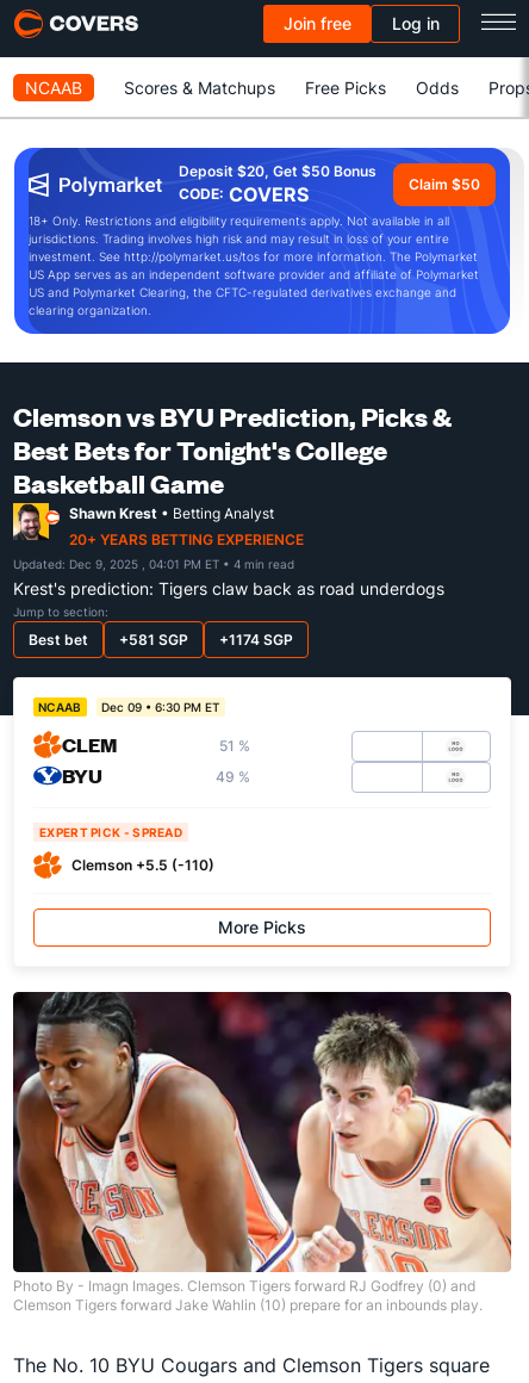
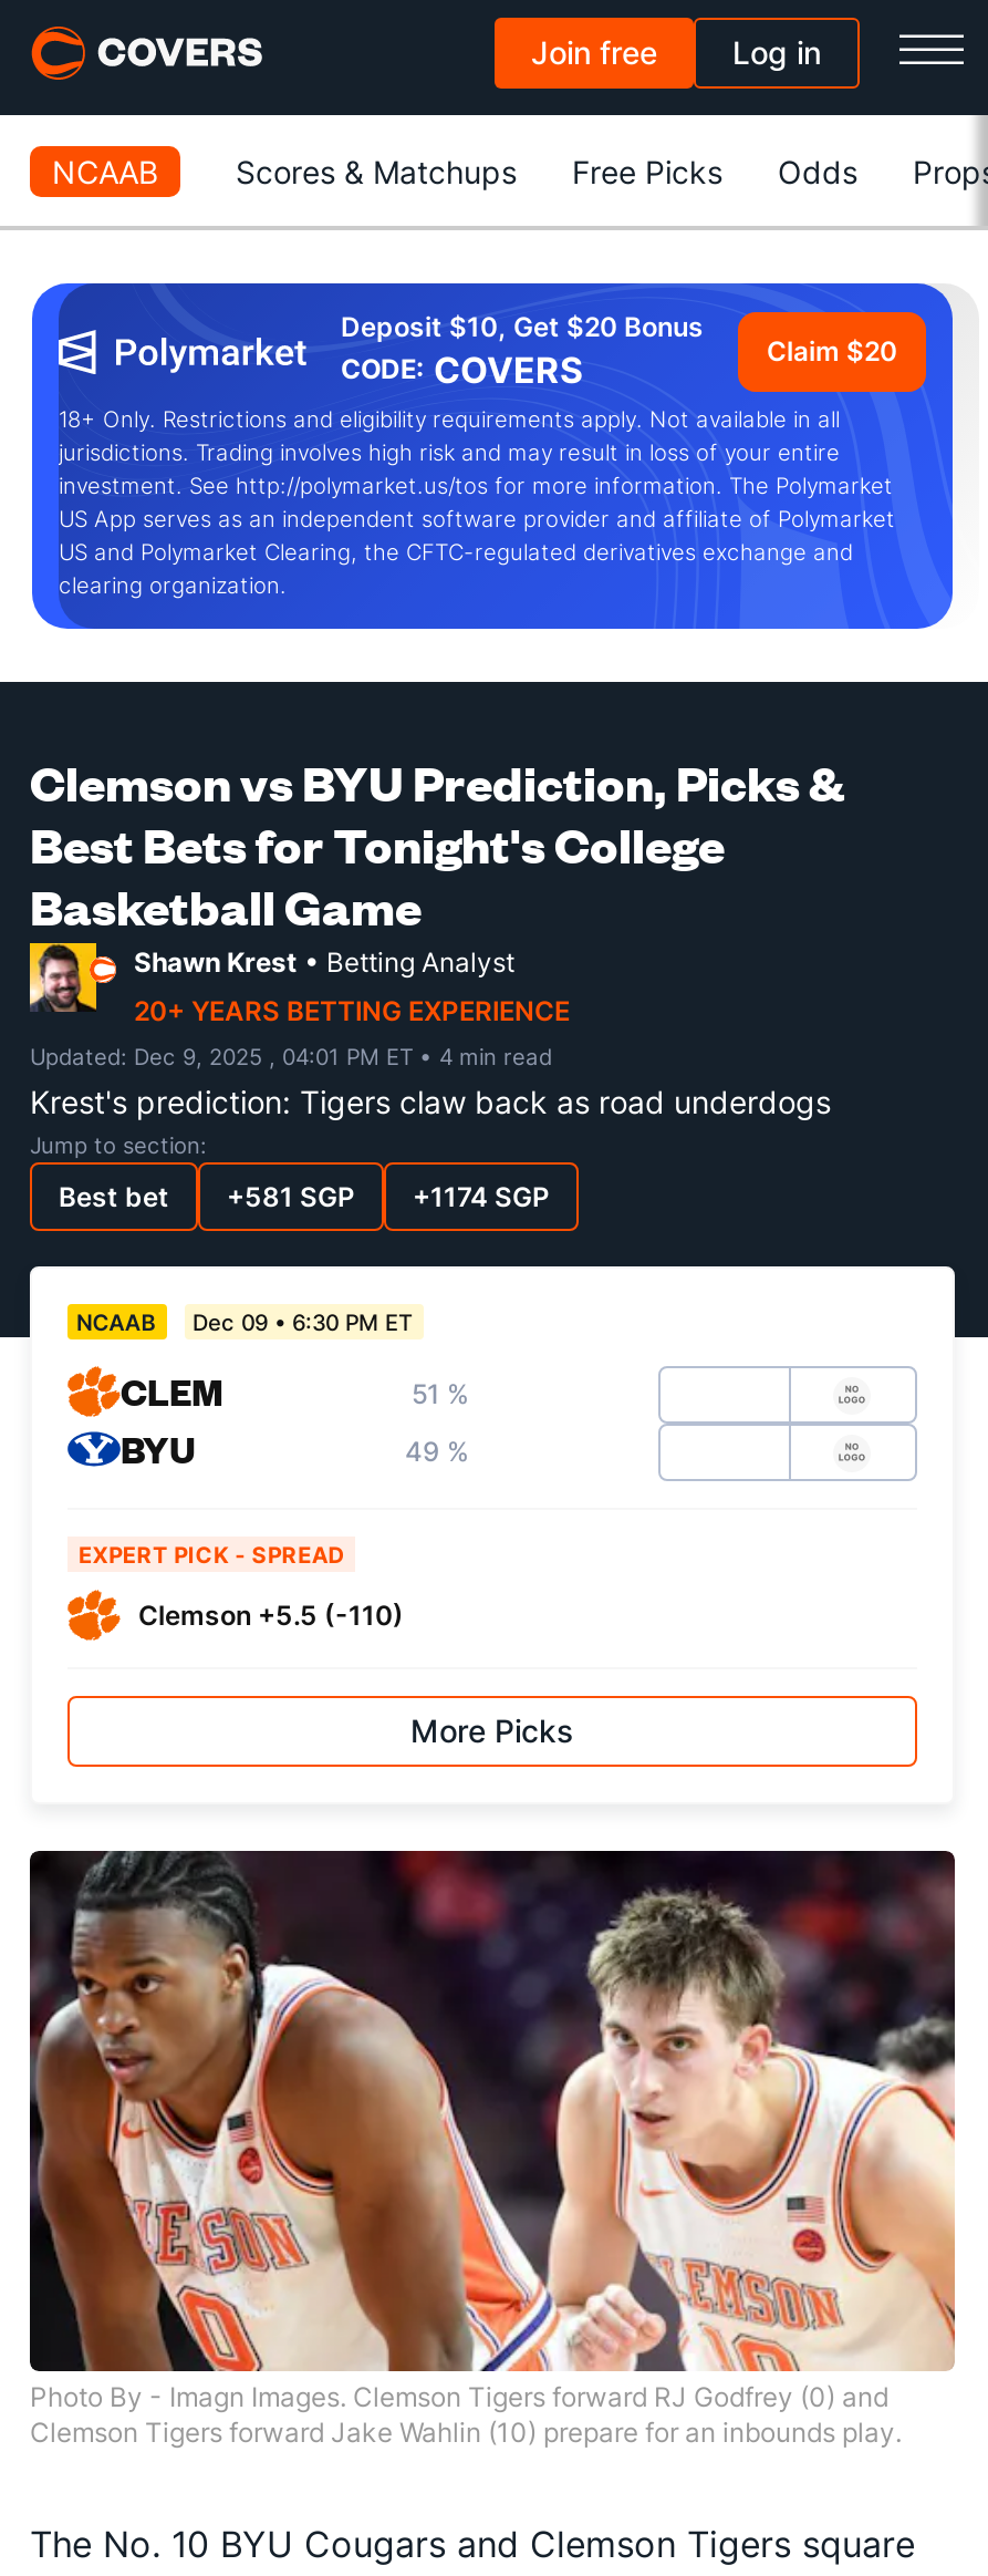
- Deposit $20, Get $50 Bonus
+ Deposit $10, Get $20 Bonus

- Claim $50
+ Claim $20
